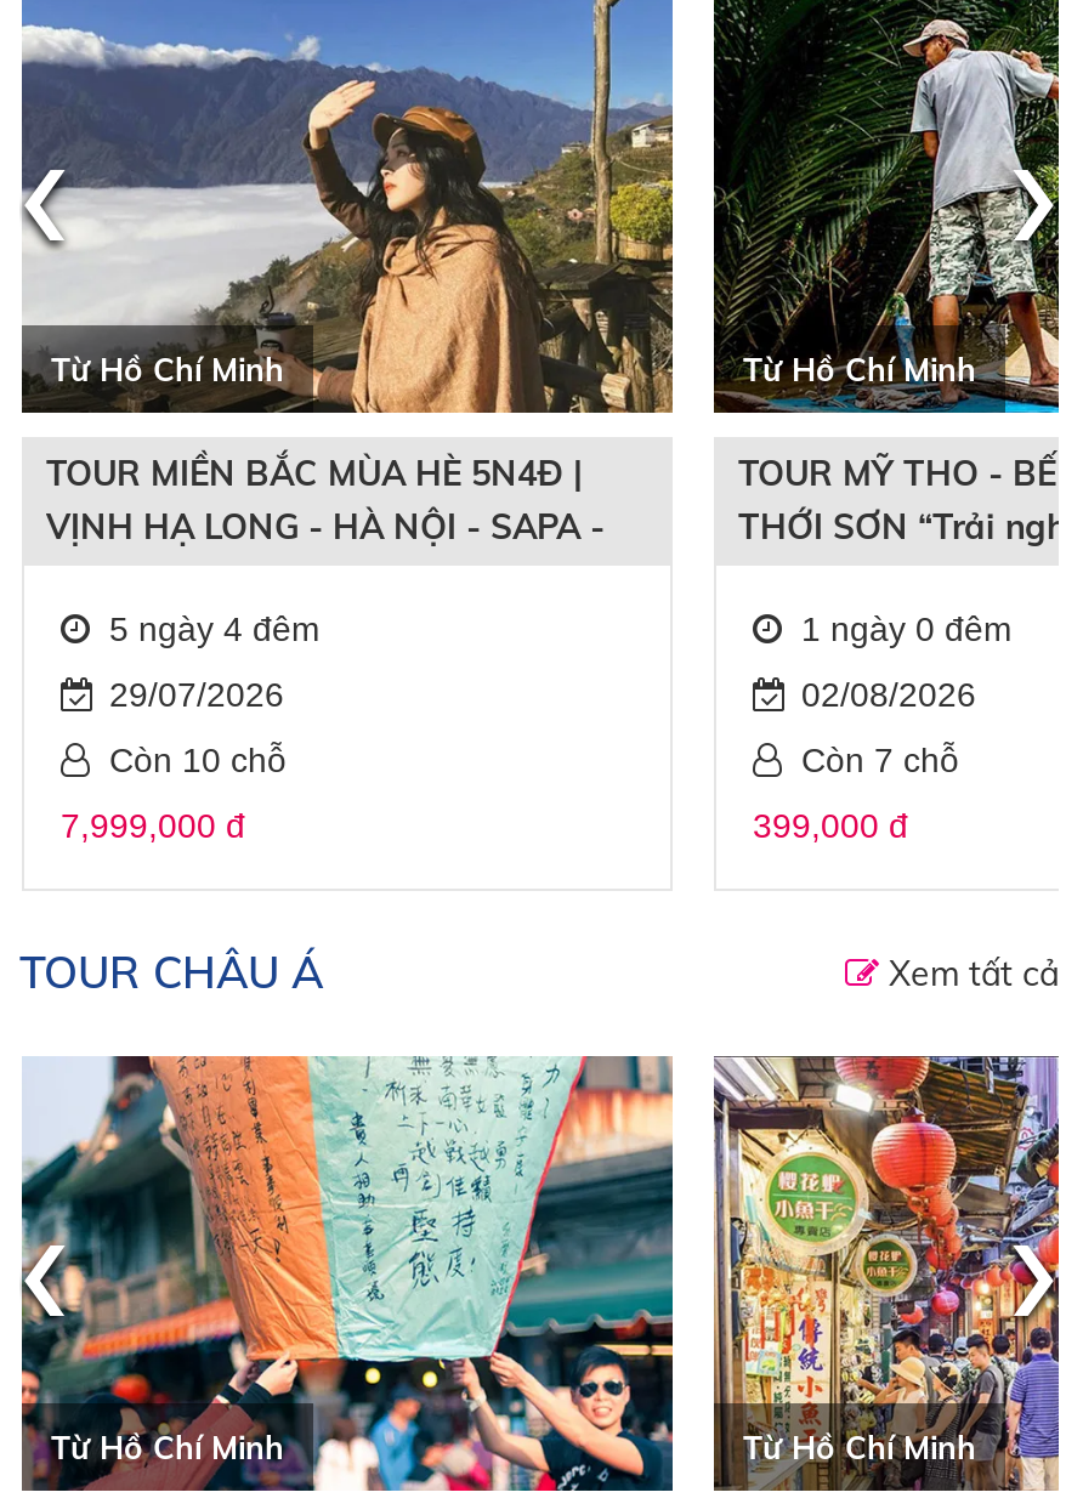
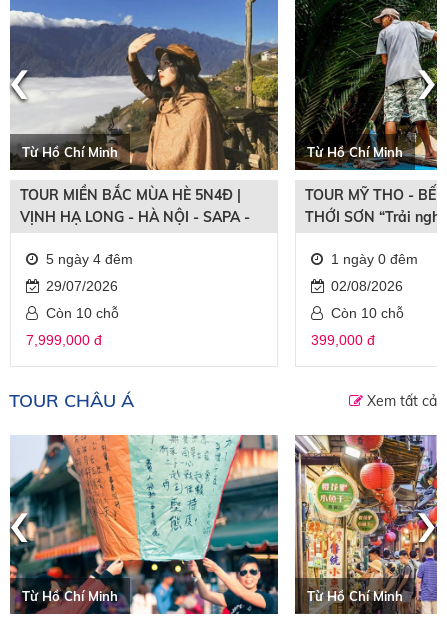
- Còn 7 chỗ
+ Còn 10 chỗ
